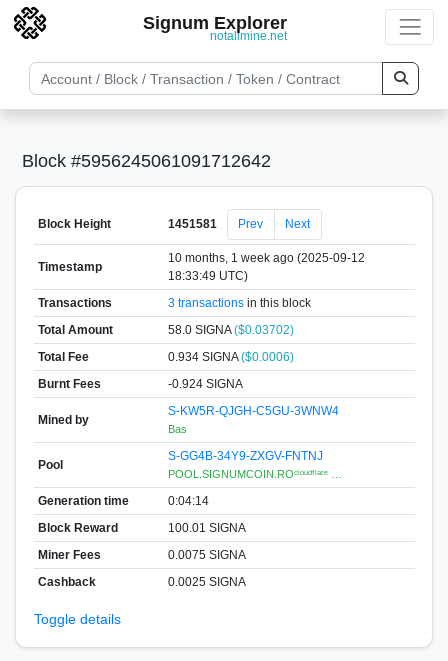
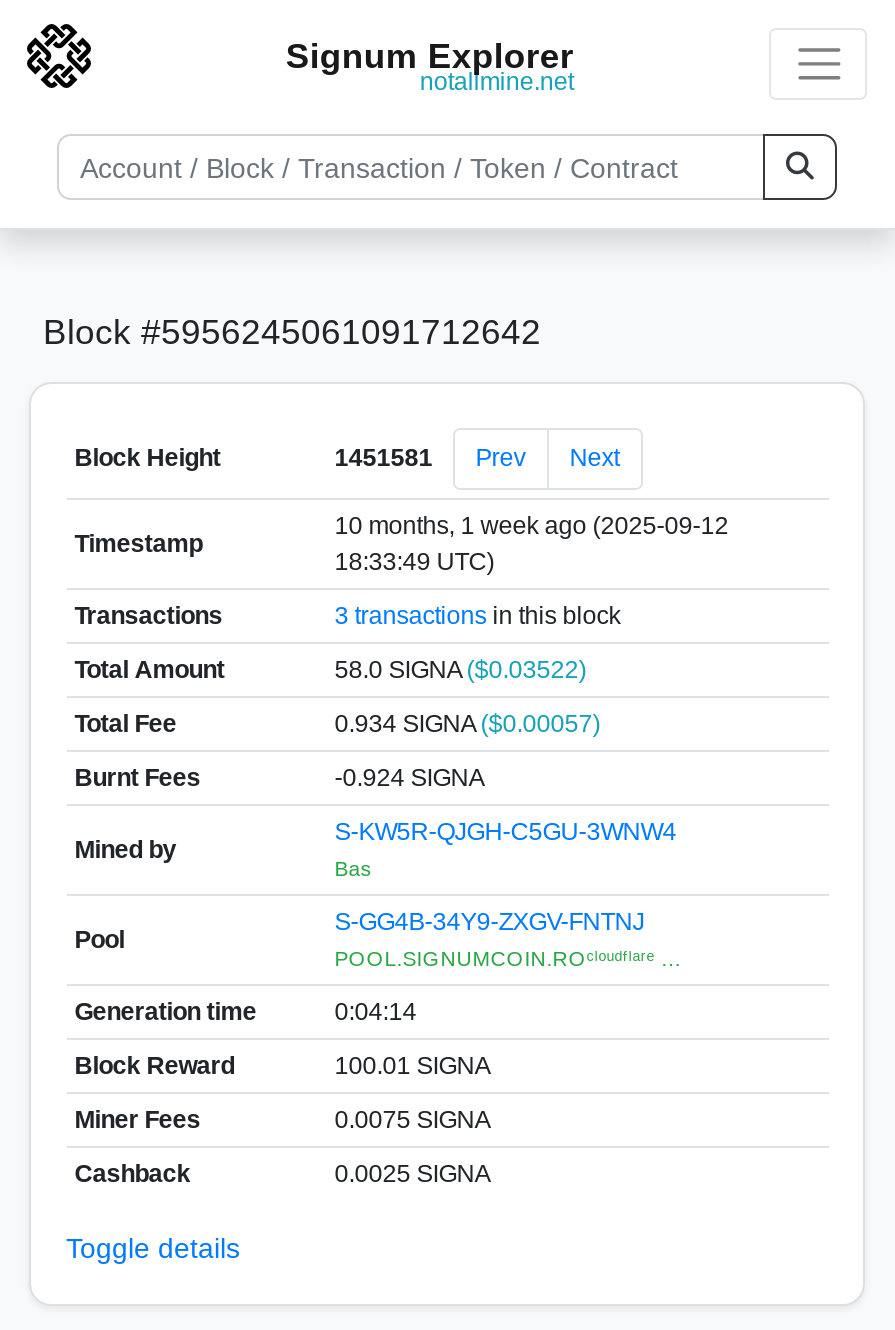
- 58.0 SIGNA ($0.03702)
+ 58.0 SIGNA ($0.03522)

- 0.934 SIGNA ($0.0006)
+ 0.934 SIGNA ($0.00057)
